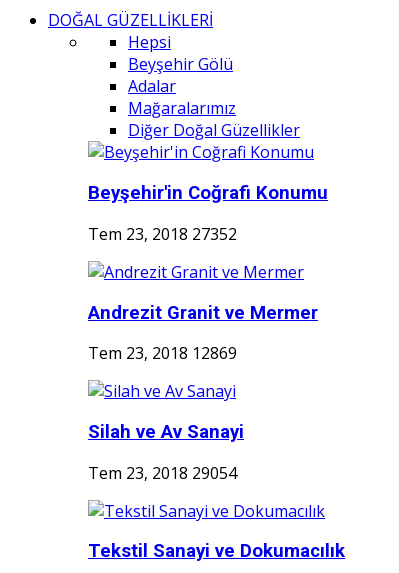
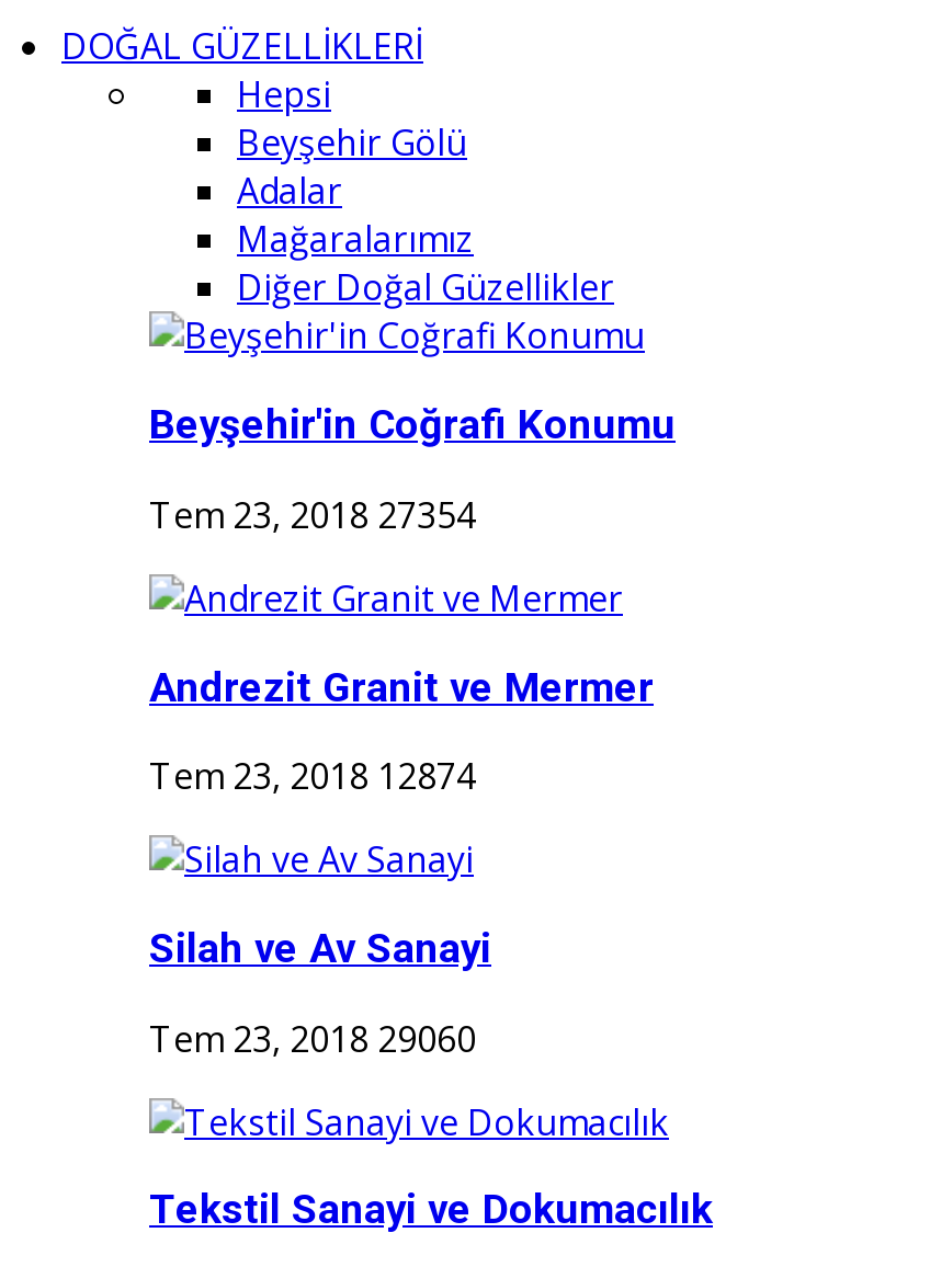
- Tem 23, 2018 27352
+ Tem 23, 2018 27354

- Tem 23, 2018 12869
+ Tem 23, 2018 12874

- Tem 23, 2018 29054
+ Tem 23, 2018 29060
